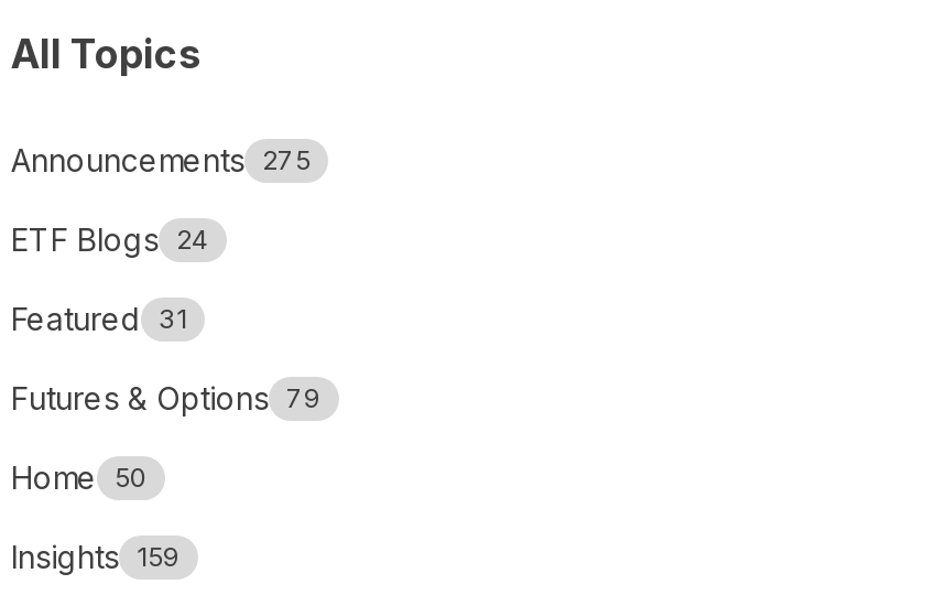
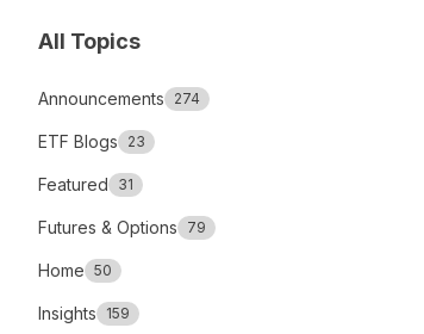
- Announcements 275
+ Announcements 274

- ETF Blogs 24
+ ETF Blogs 23
